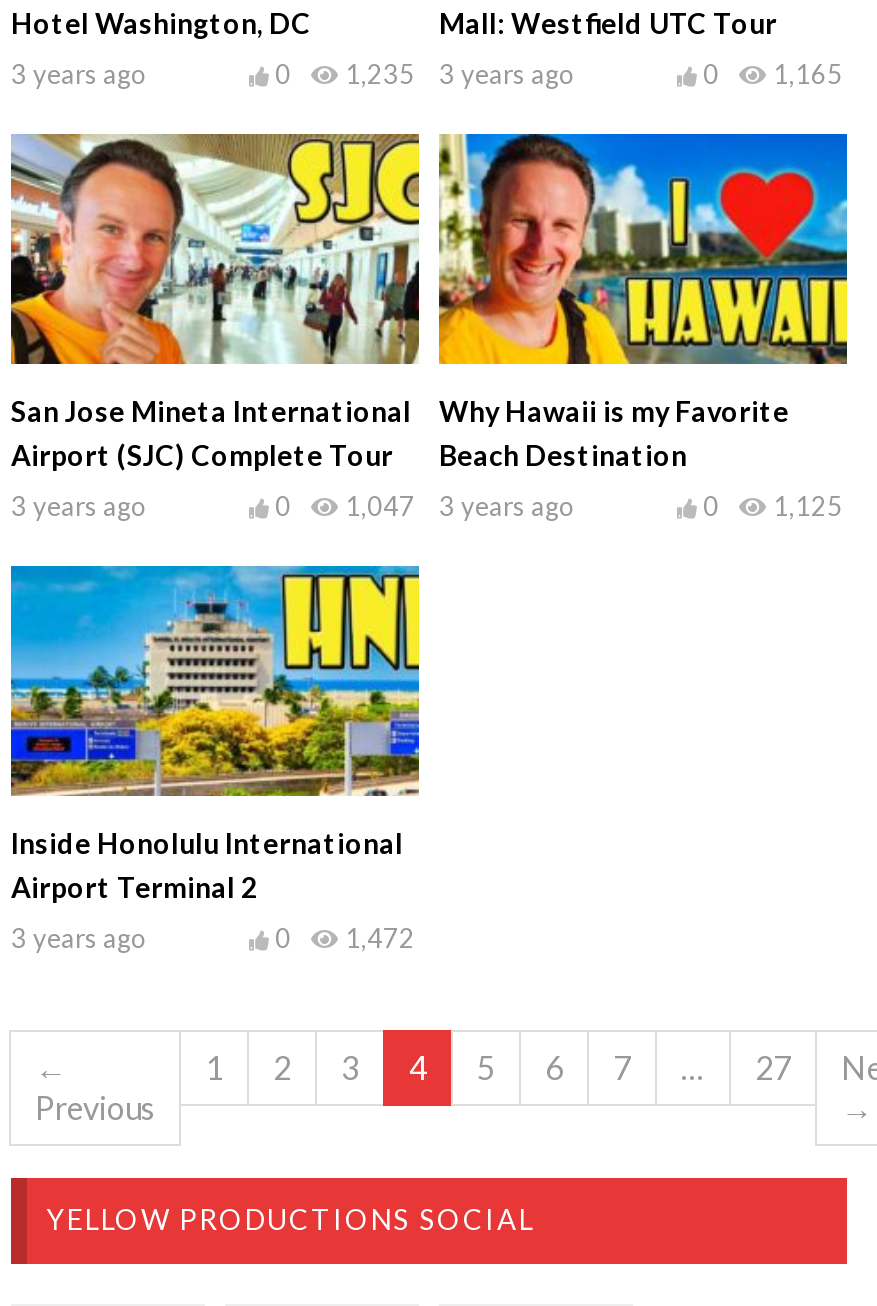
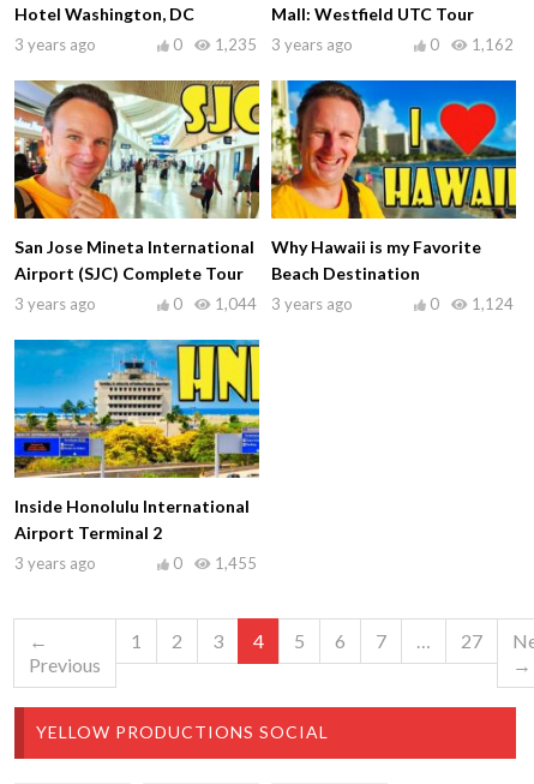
- 0 1,165
+ 0 1,162

- 0 1,047 3 years ago
+ 0 1,044 3 years ago

- 0 1,125
+ 0 1,124

- 0 1,472
+ 0 1,455
